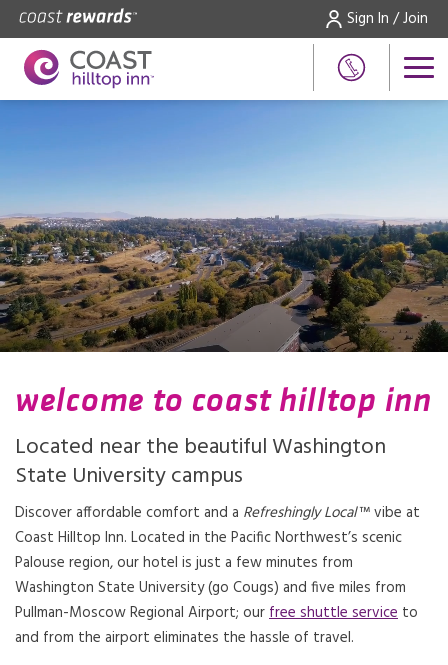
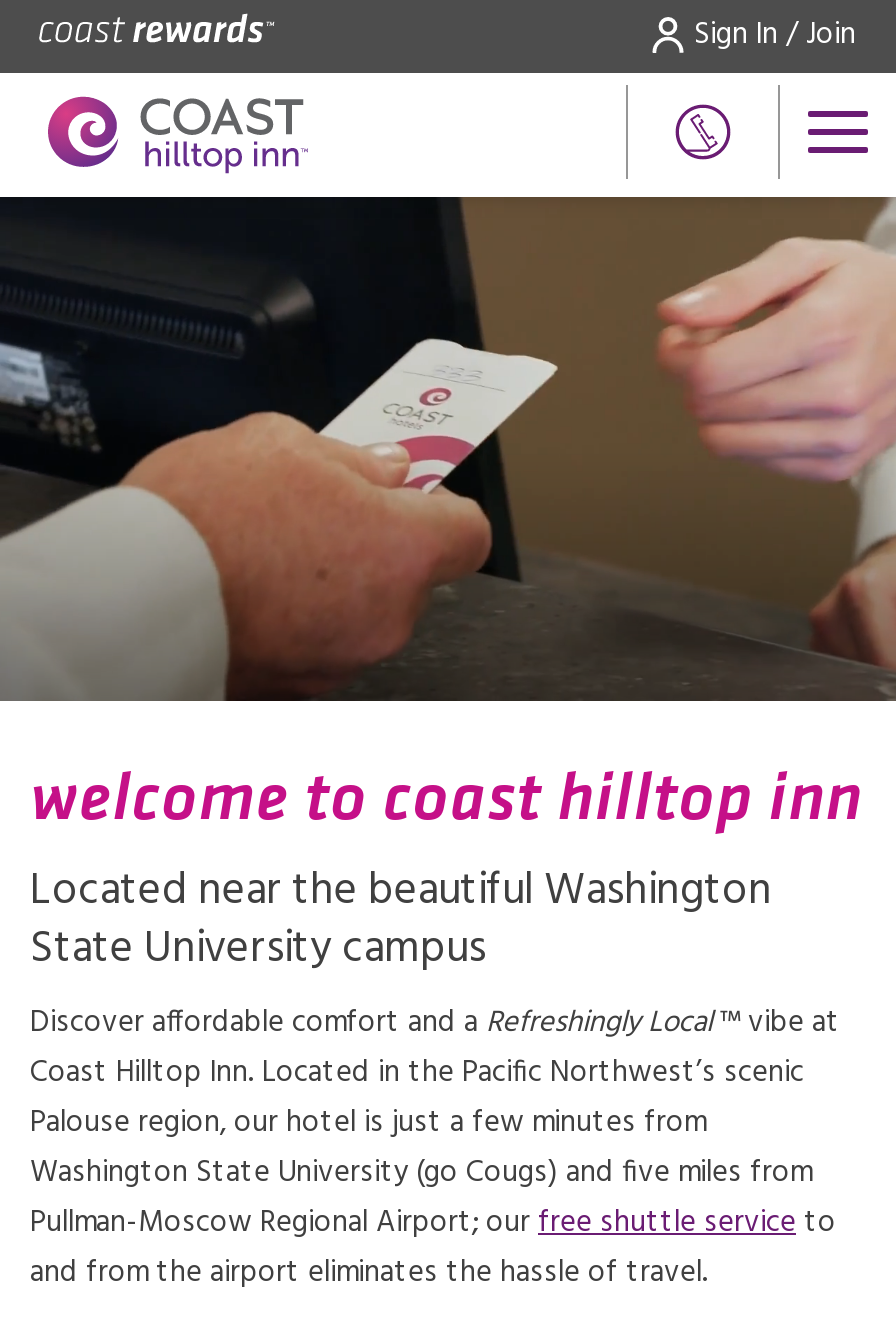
- [image]
+ [image]
